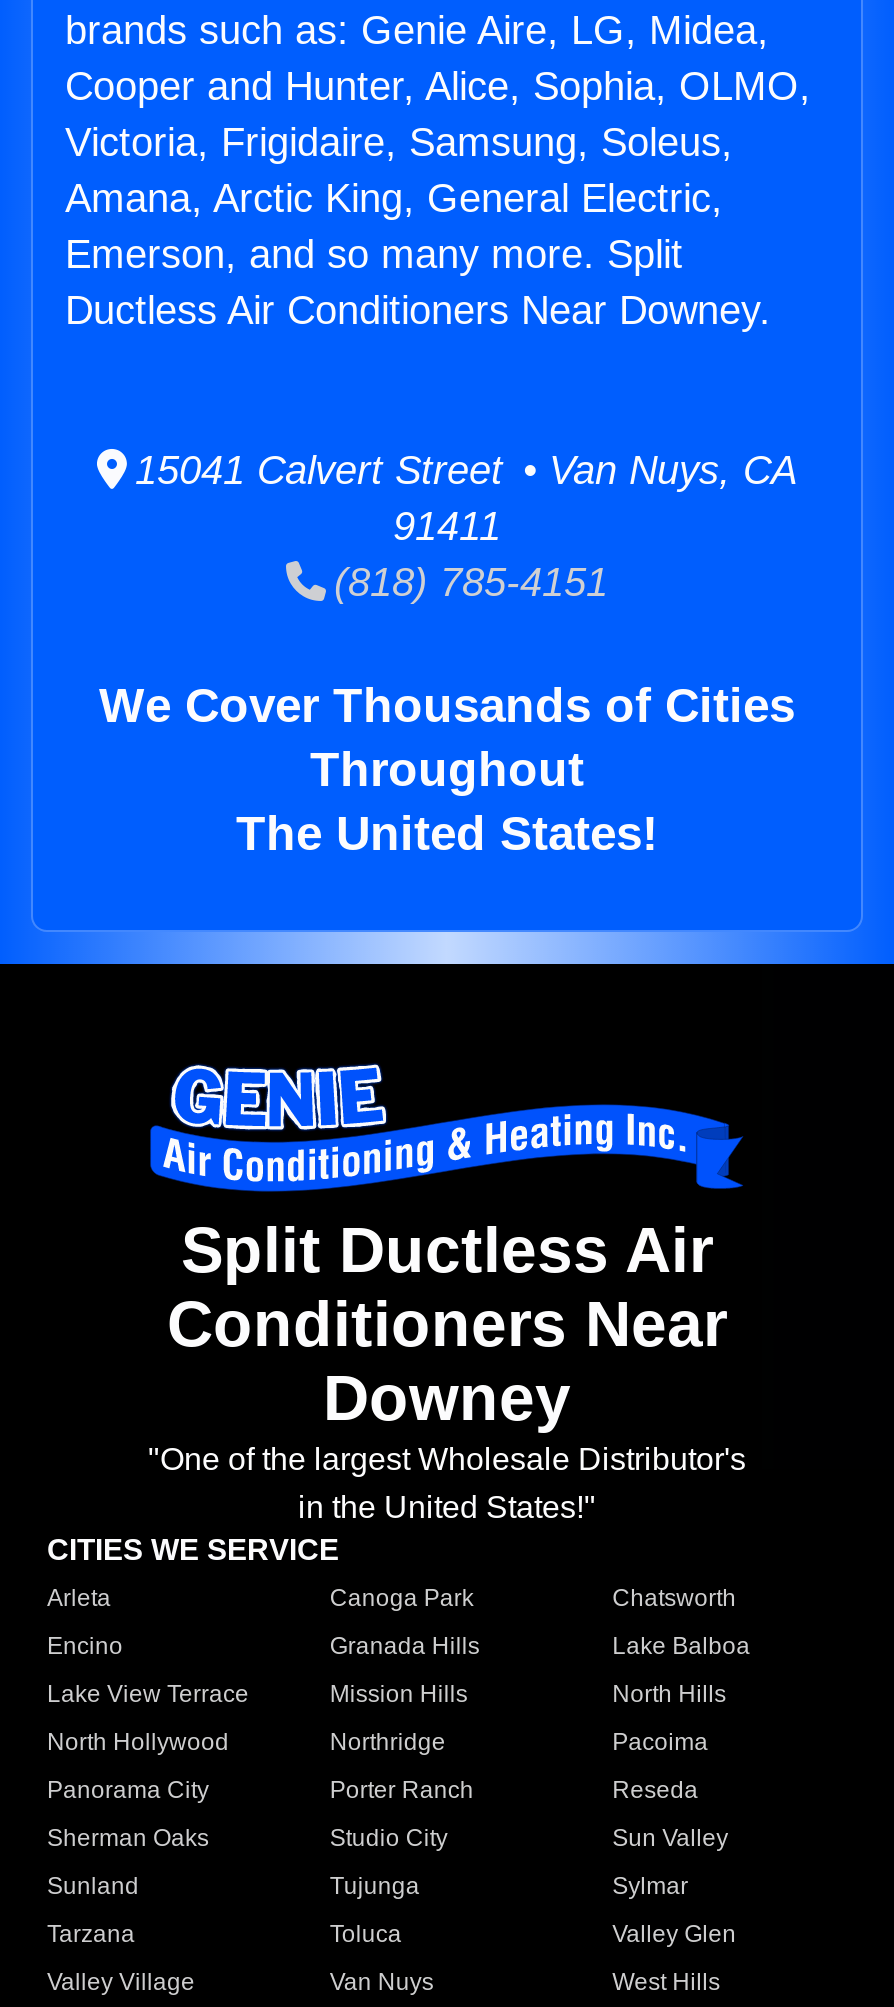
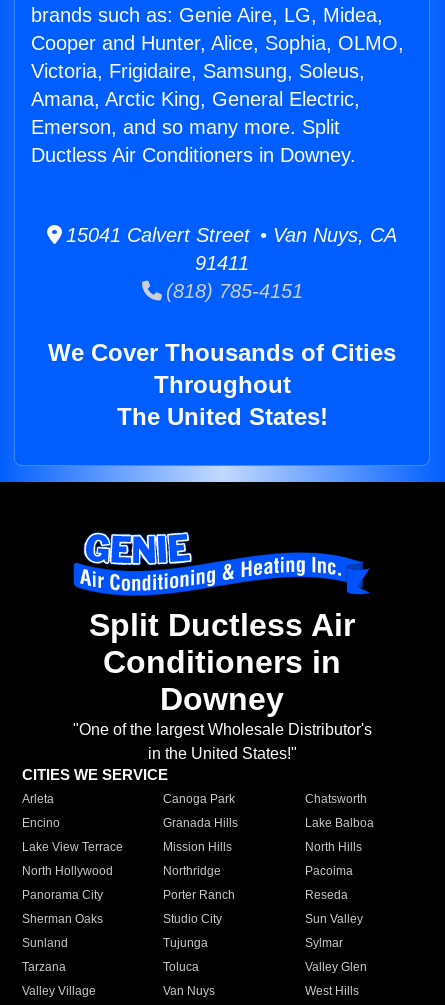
- Ductless Air Conditioners Near Downey.
+ Ductless Air Conditioners in Downey.

- Conditioners Near
+ Conditioners in
